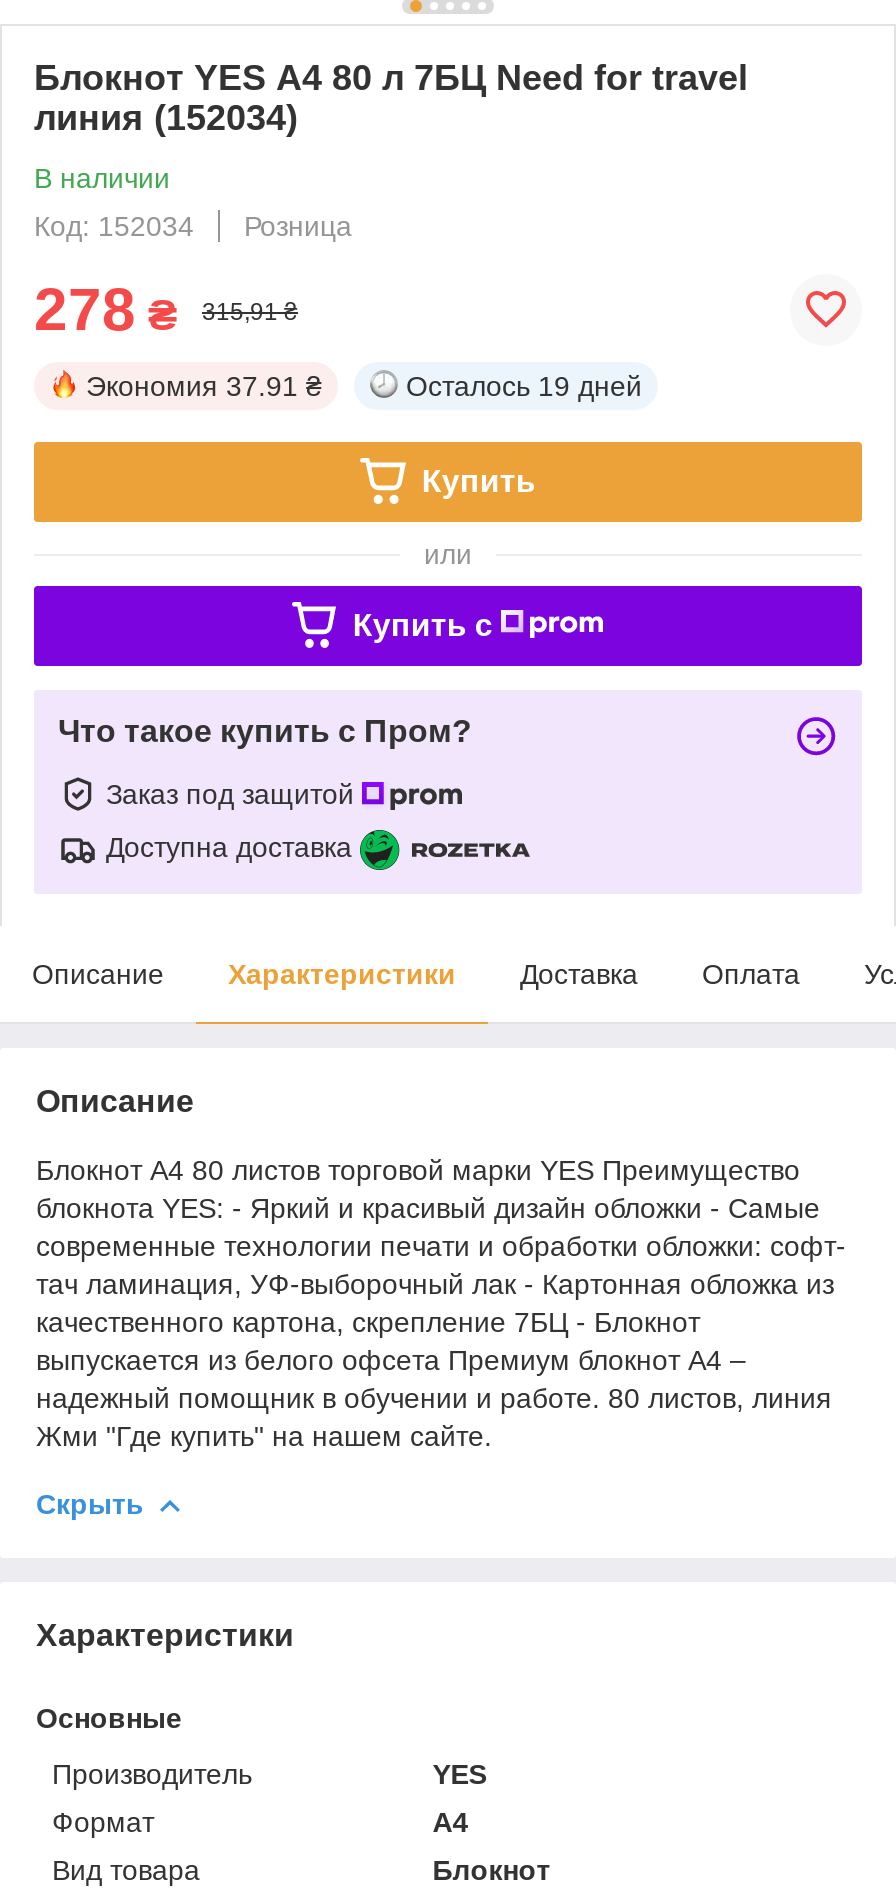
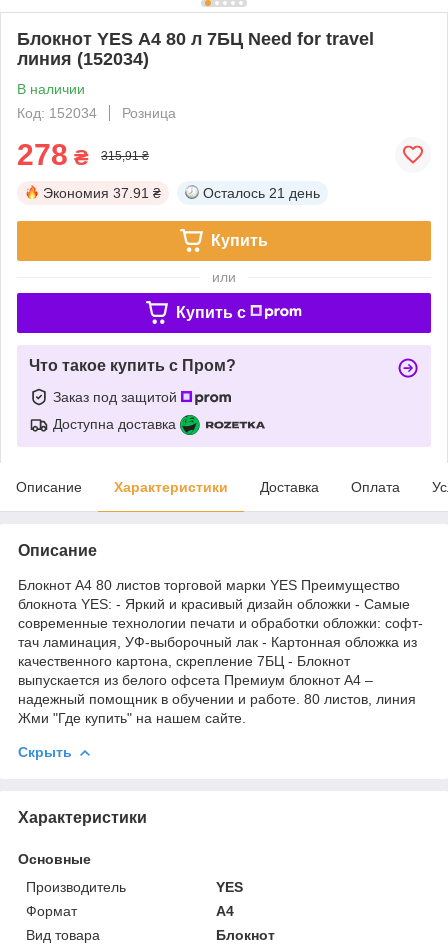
- Осталось 19 дней
+ Осталось 21 день
